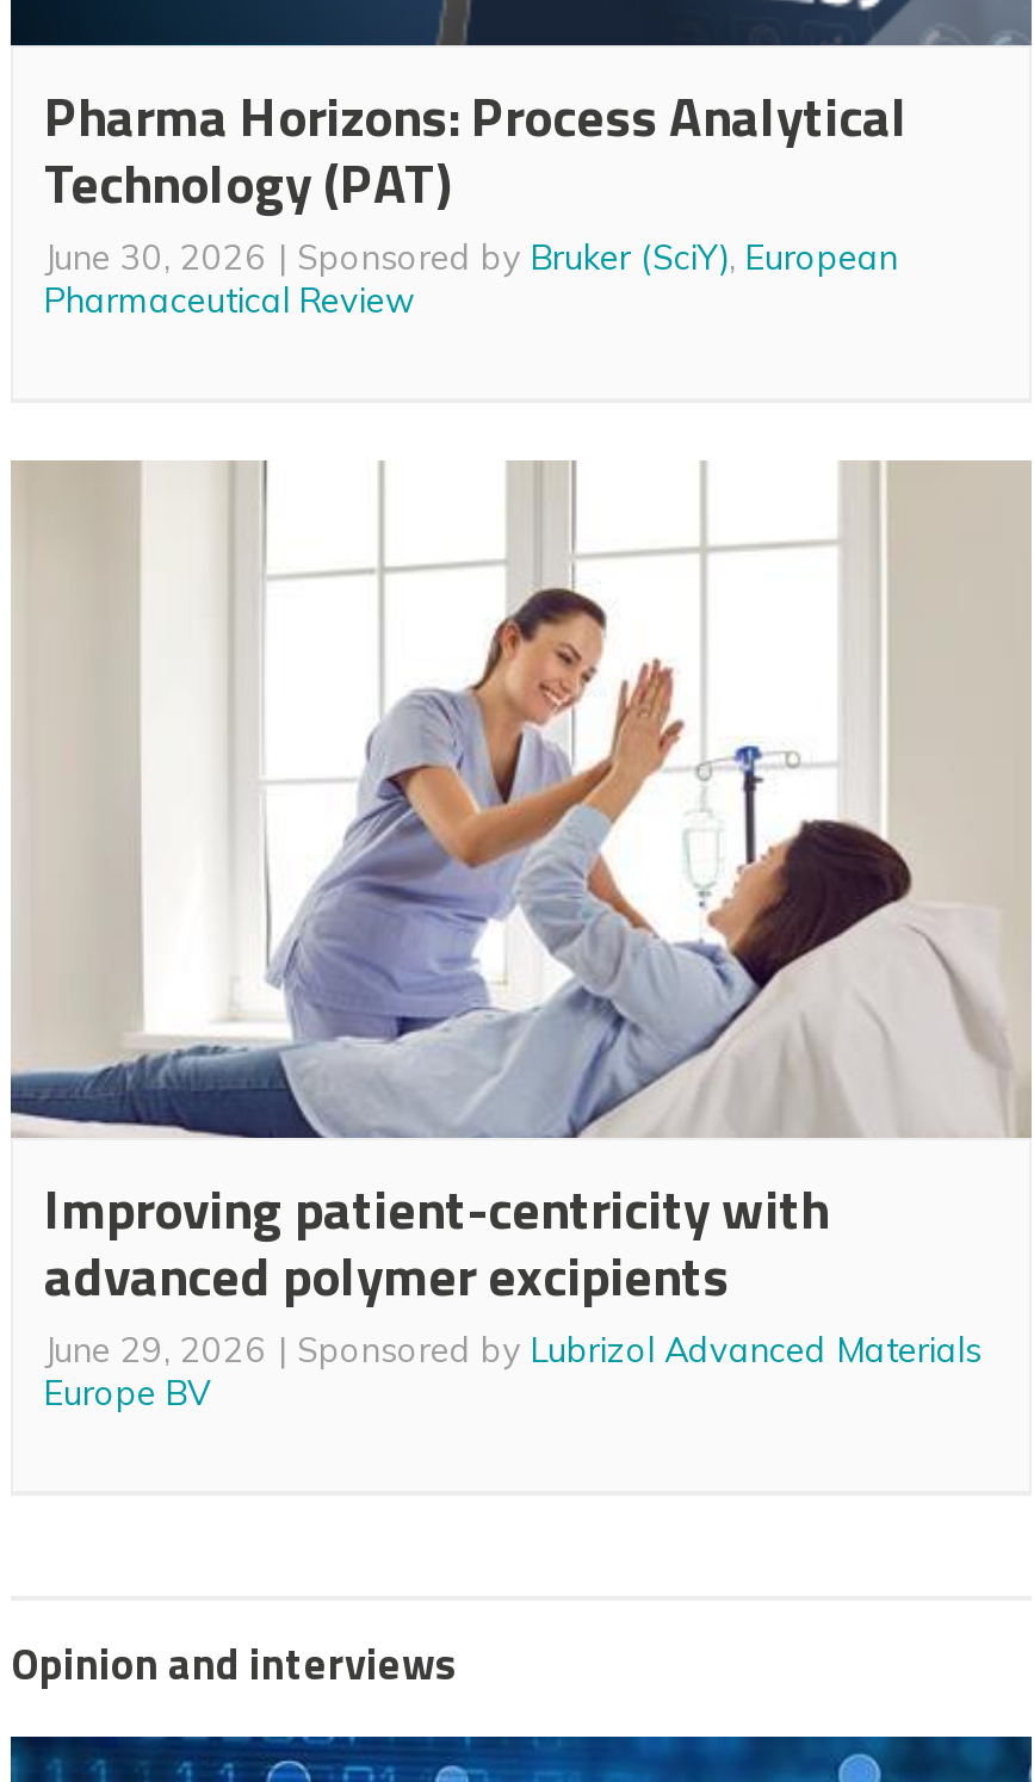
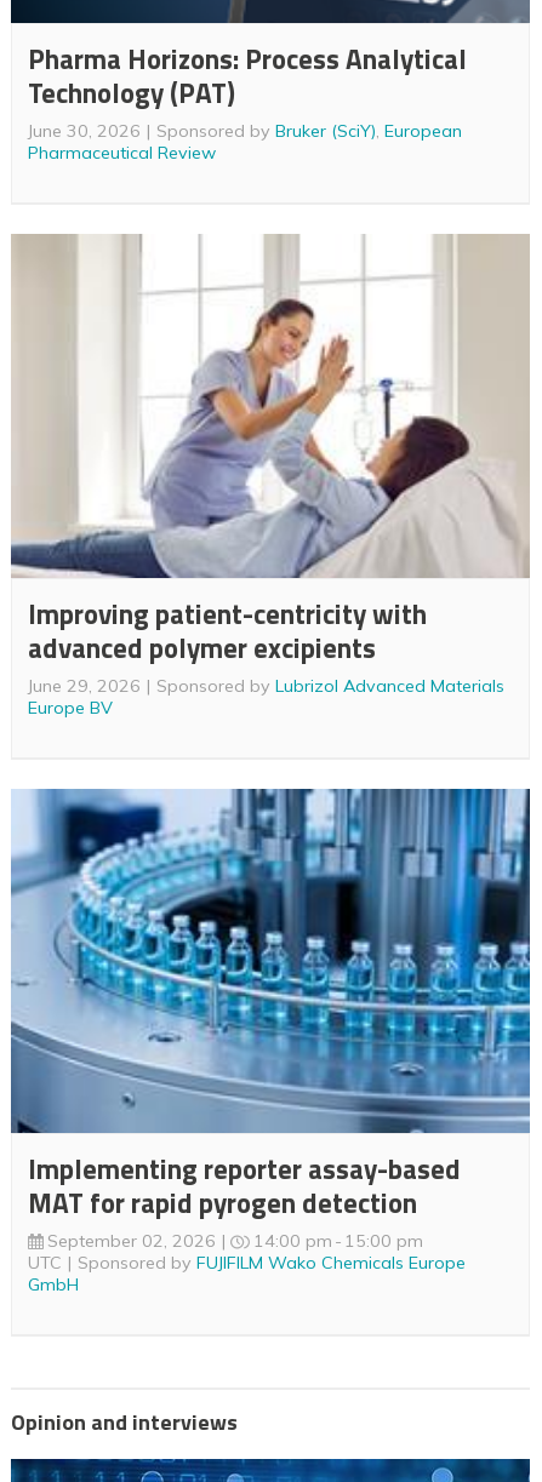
+ [image]
+ Implementing reporter assay-based
+ MAT for rapid pyrogen detection
+ September 02, 2026
+ 14:00 pm 15:00 pm
+ UTC
+ Sponsored by FUJIFILM Wako Chemicals Europe
+ GmbH
